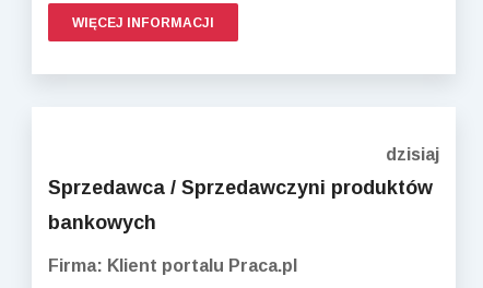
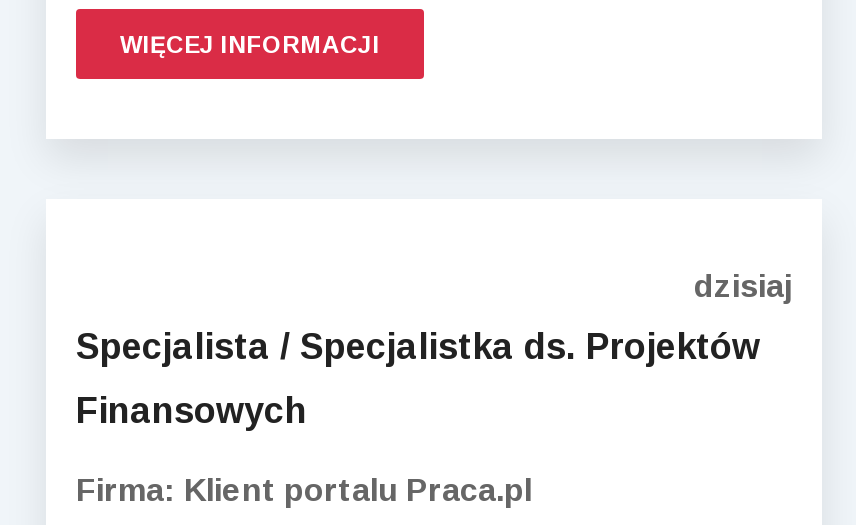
- Sprzedawca / Sprzedawczyni produktów
+ Specjalista / Specjalistka ds. Projektów

- bankowych
+ Finansowych
